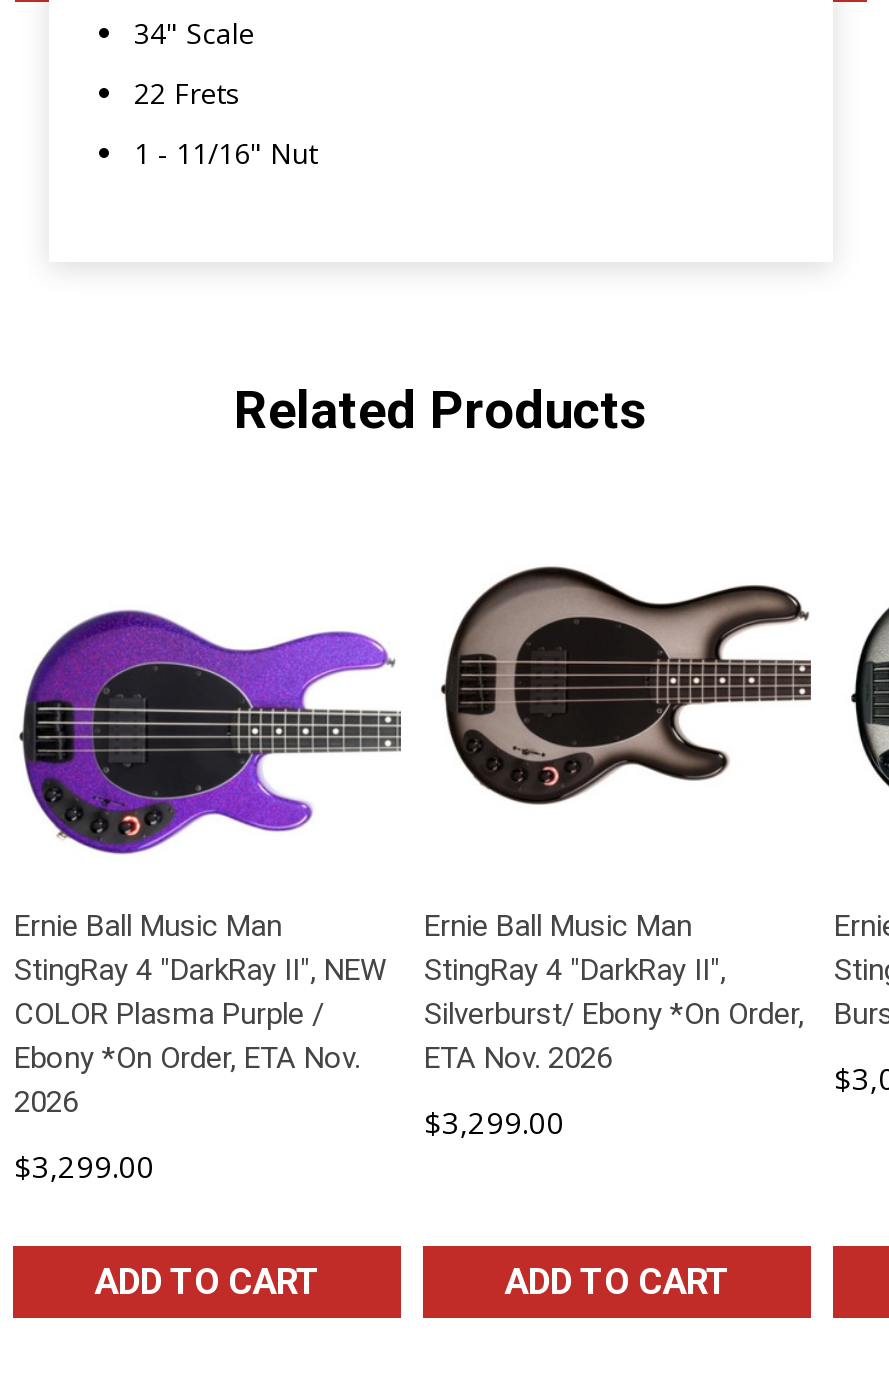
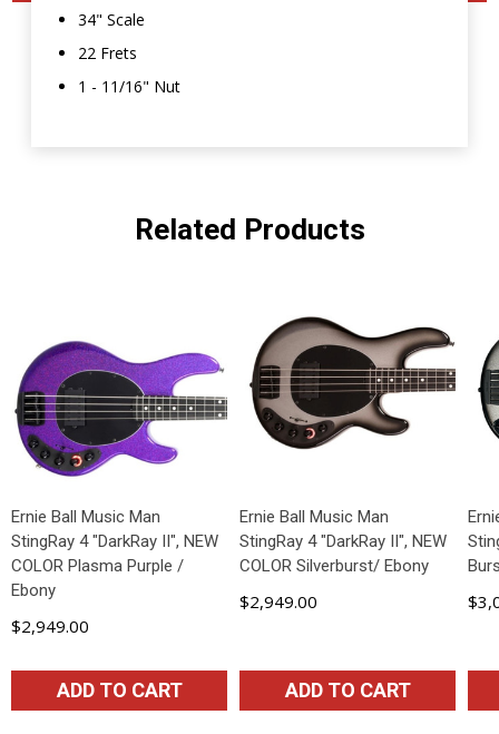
- StingRay 4 "DarkRay II",
- Silverburst/ Ebony *On Order,
- ETA Nov. 2026
+ StingRay 4 "DarkRay II", NEW
+ COLOR Silverburst/ Ebony

- Ebony *On Order, ETA Nov.
- 2026
+ Ebony

- $3,299.00
+ $2,949.00

- $3,299.00
+ $2,949.00
